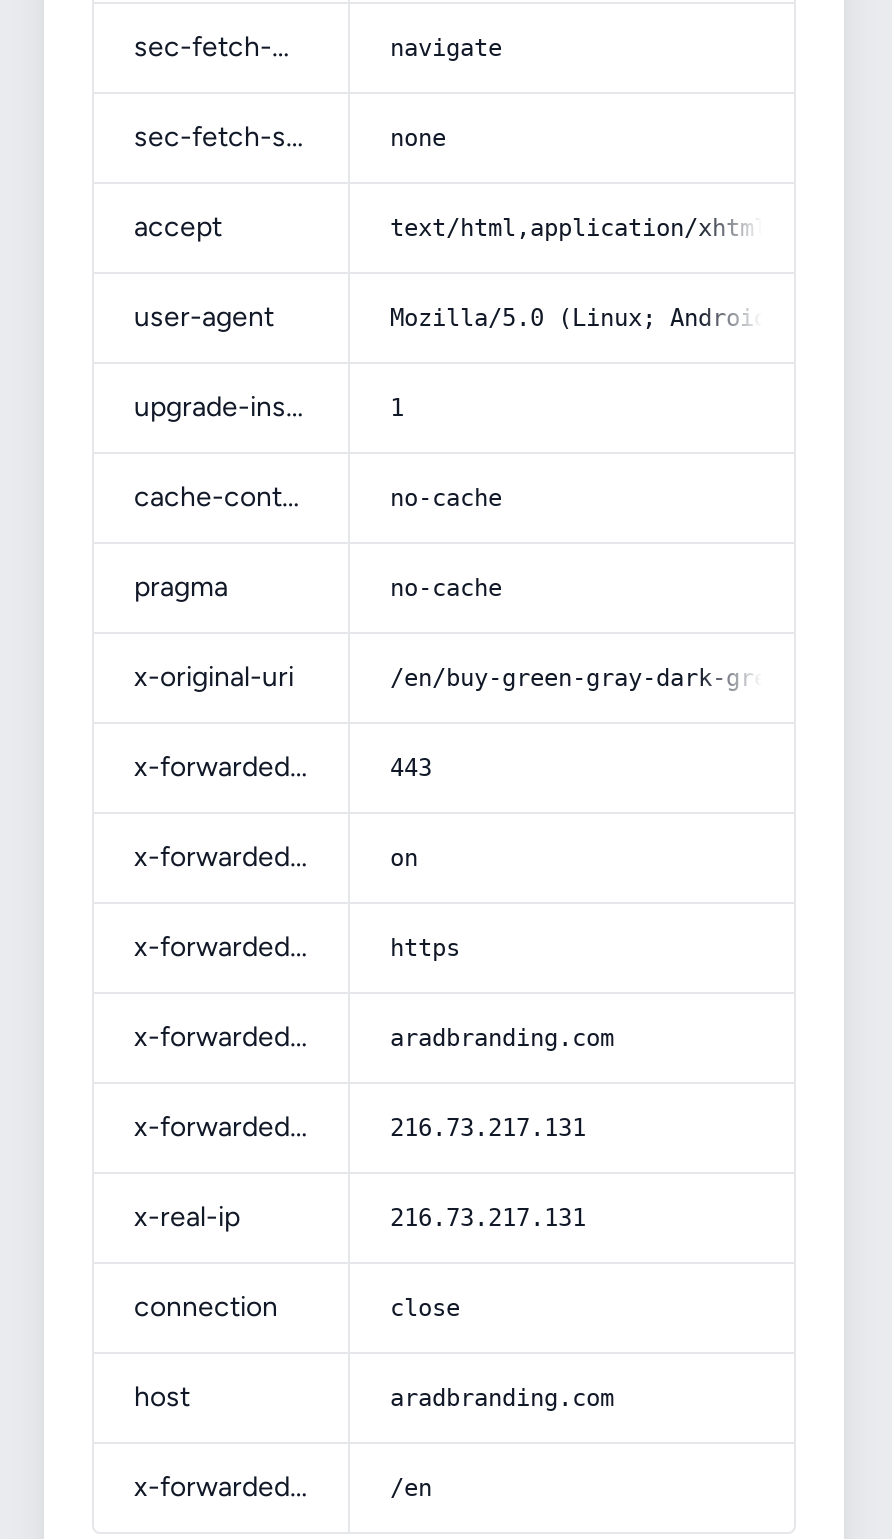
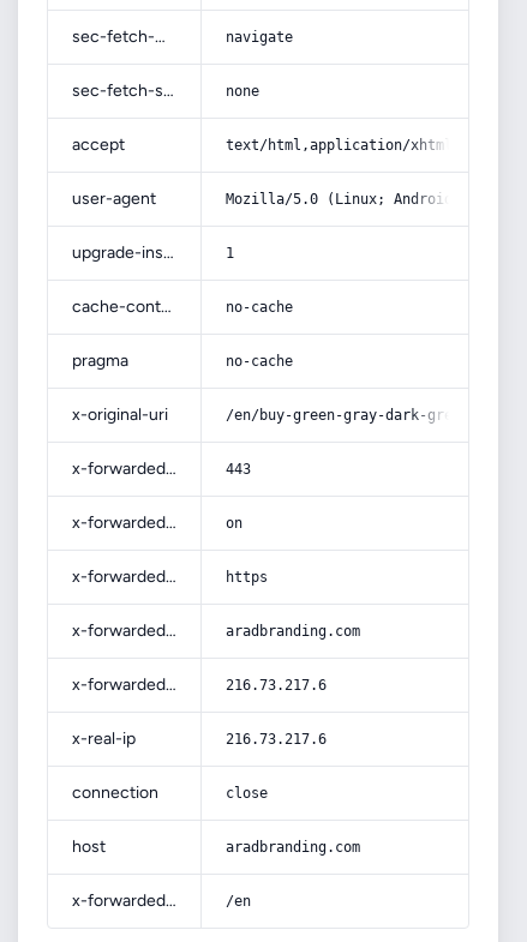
- 216.73.217.131
+ 216.73.217.6

- 216.73.217.131
+ 216.73.217.6
